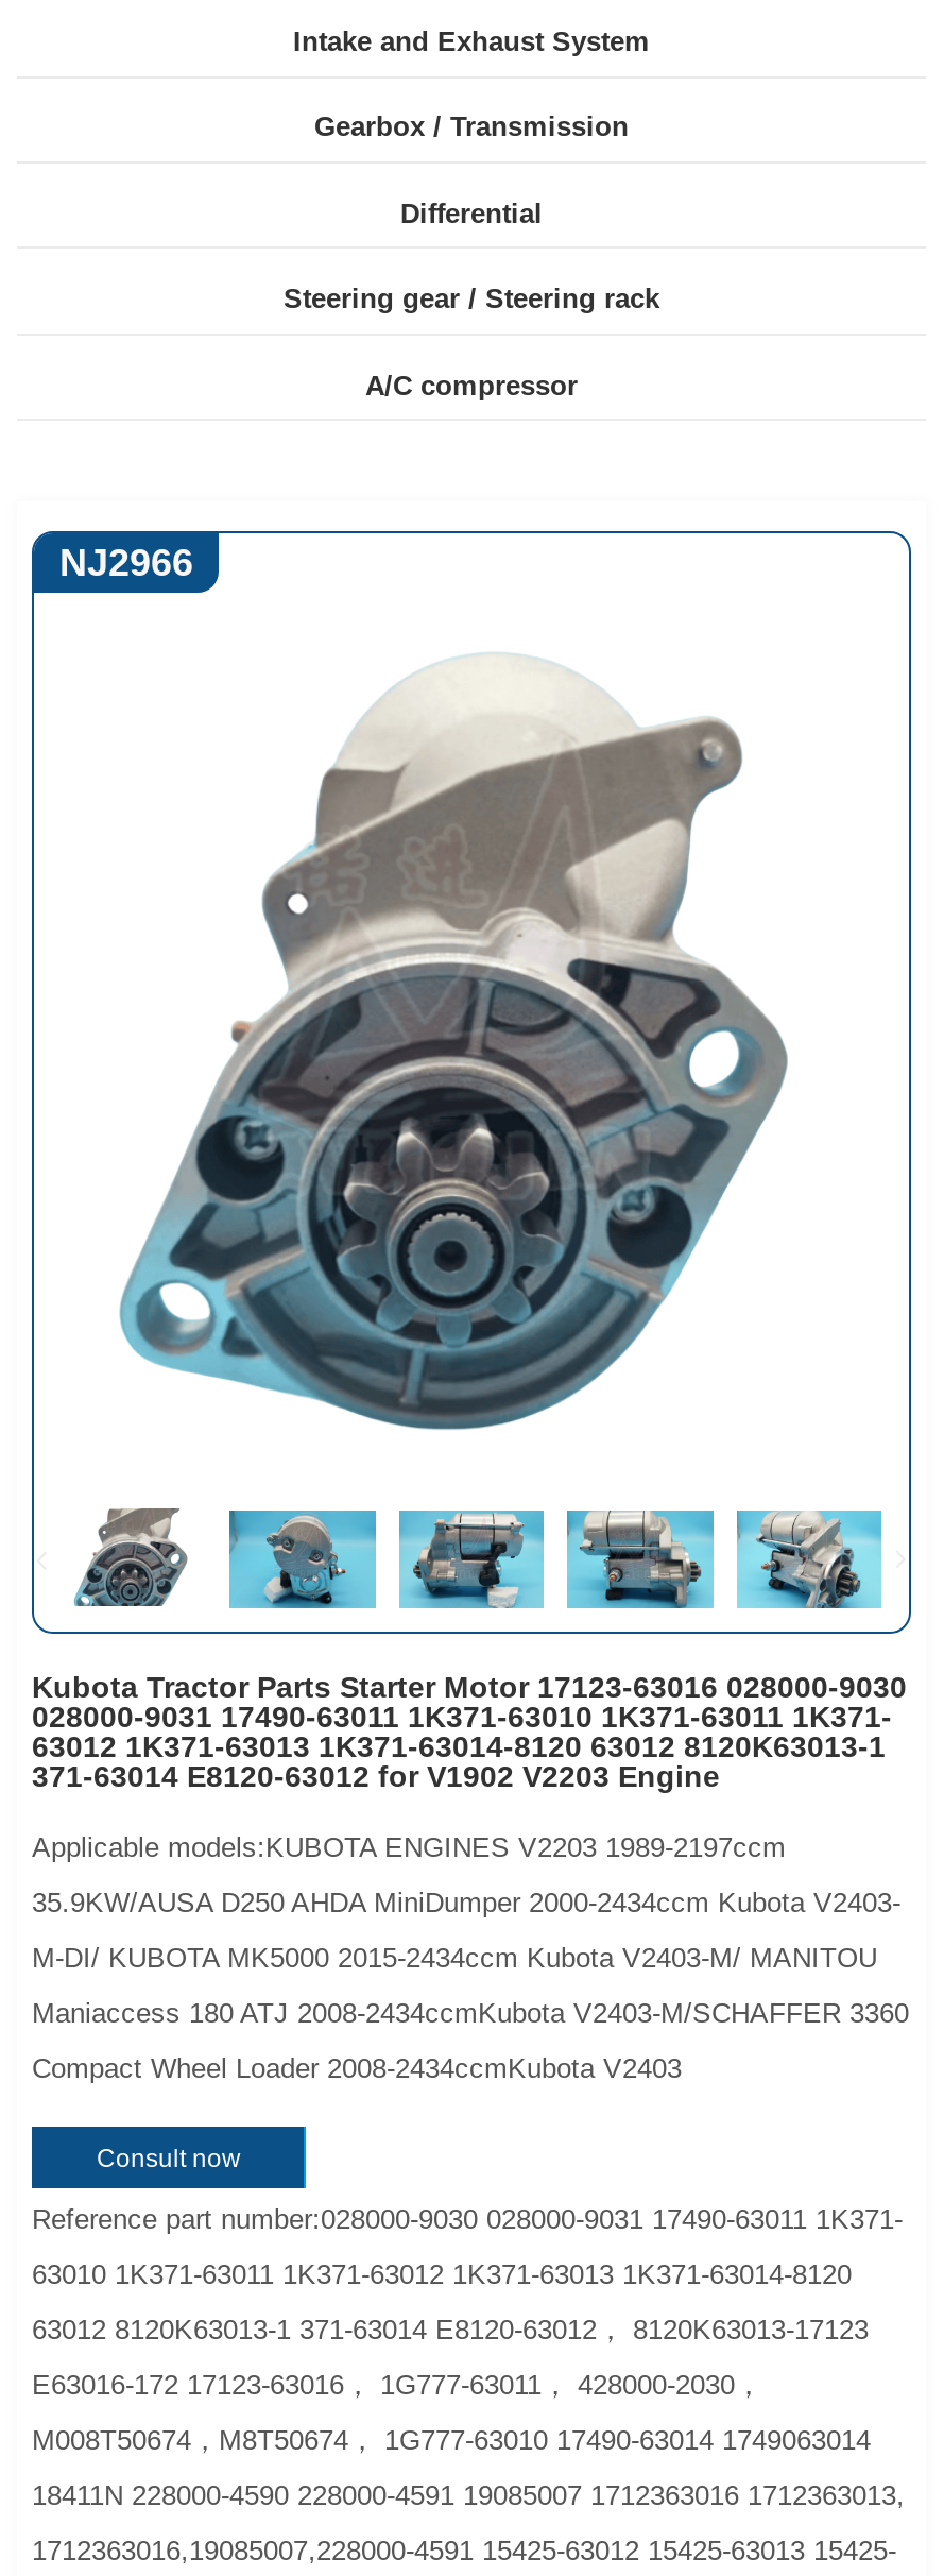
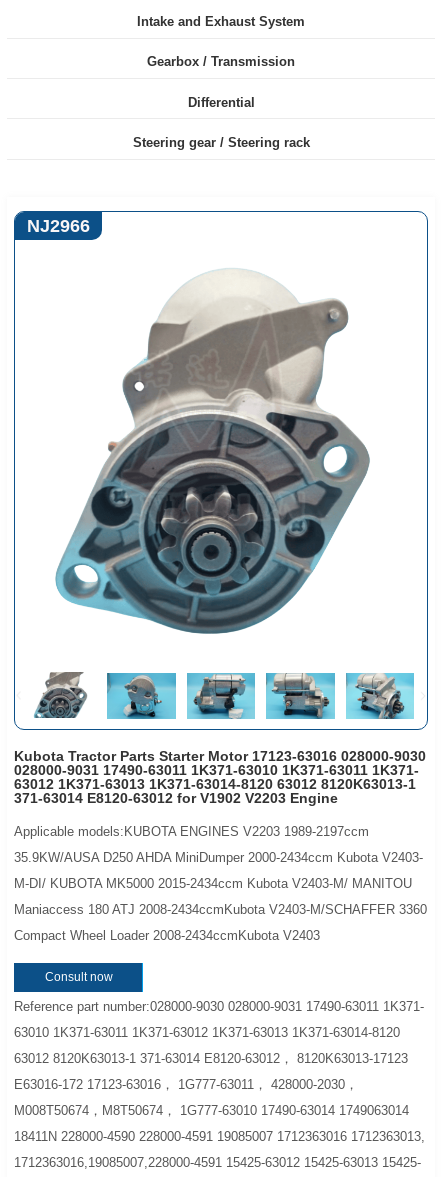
- A/C compressor
